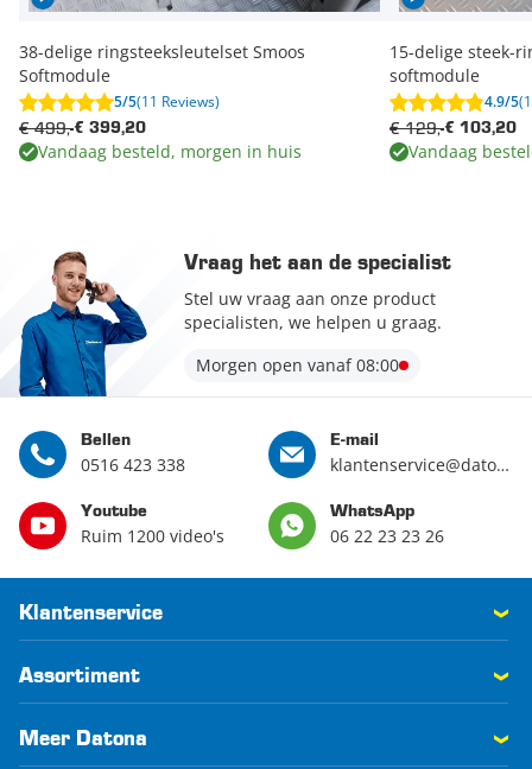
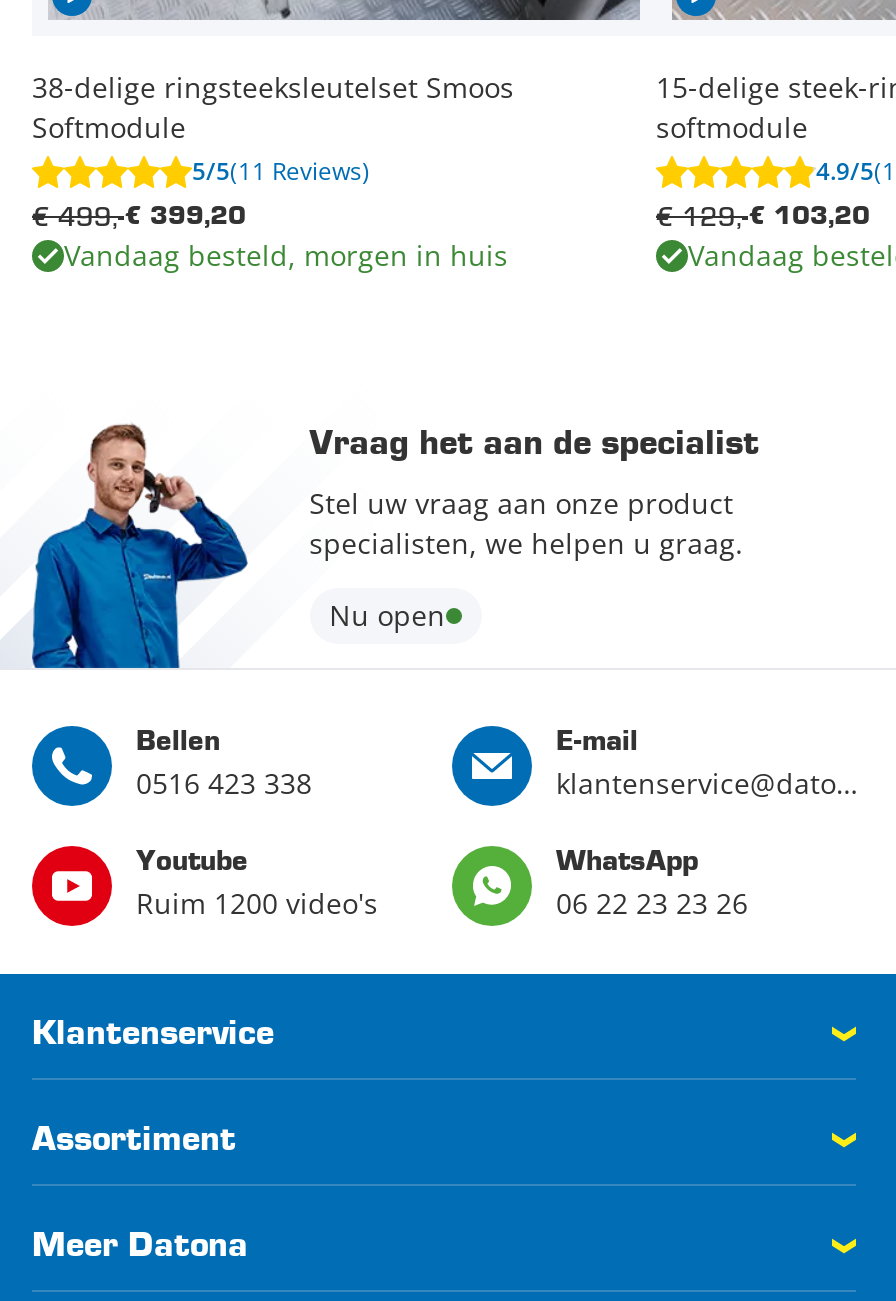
- Morgen open vanaf 08:00
+ Nu open
